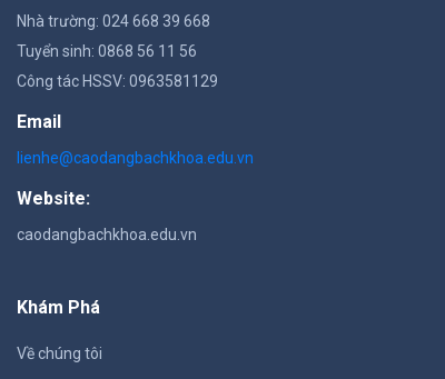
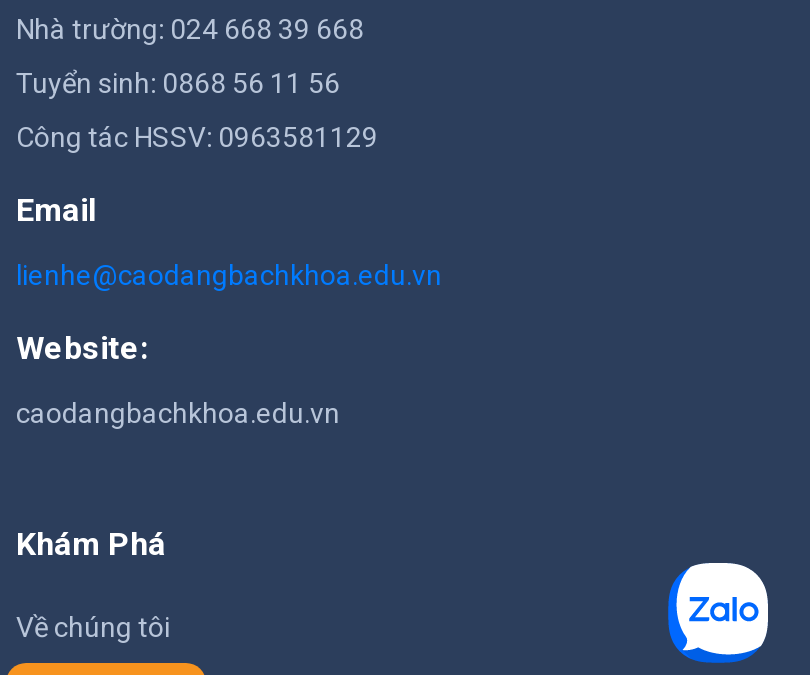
+ [image]
